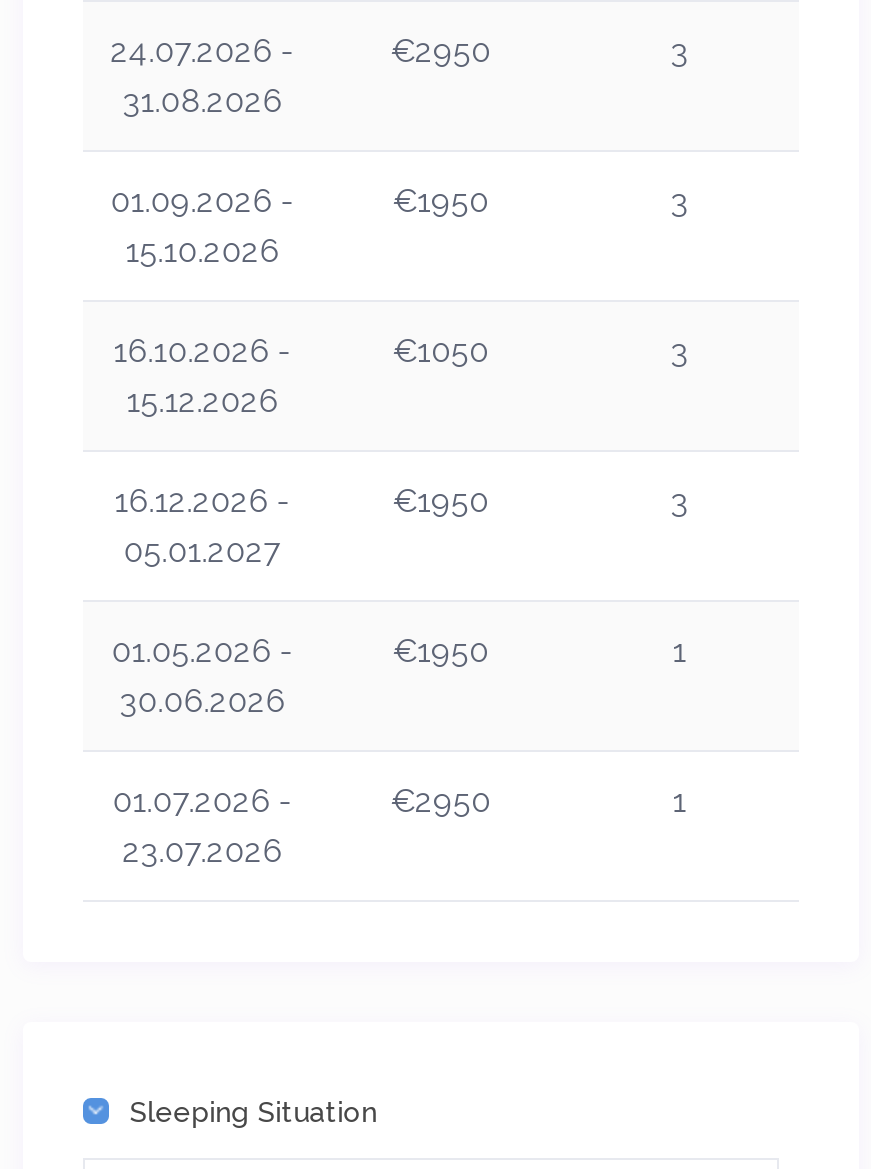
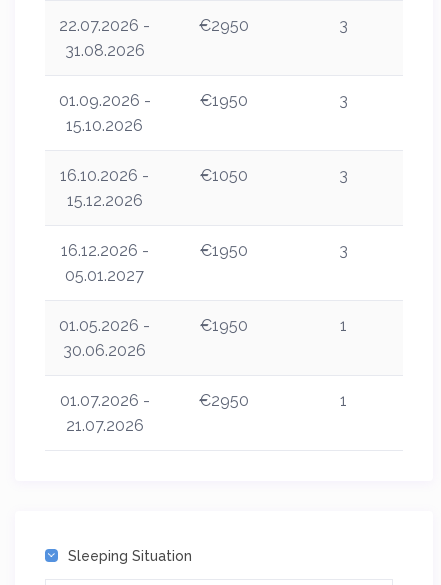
- 24.07.2026 -
+ 22.07.2026 -

- 23.07.2026
+ 21.07.2026
